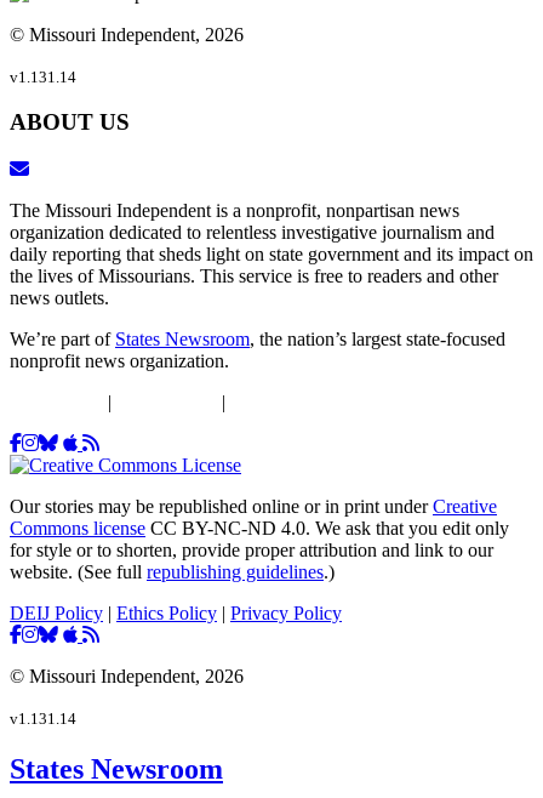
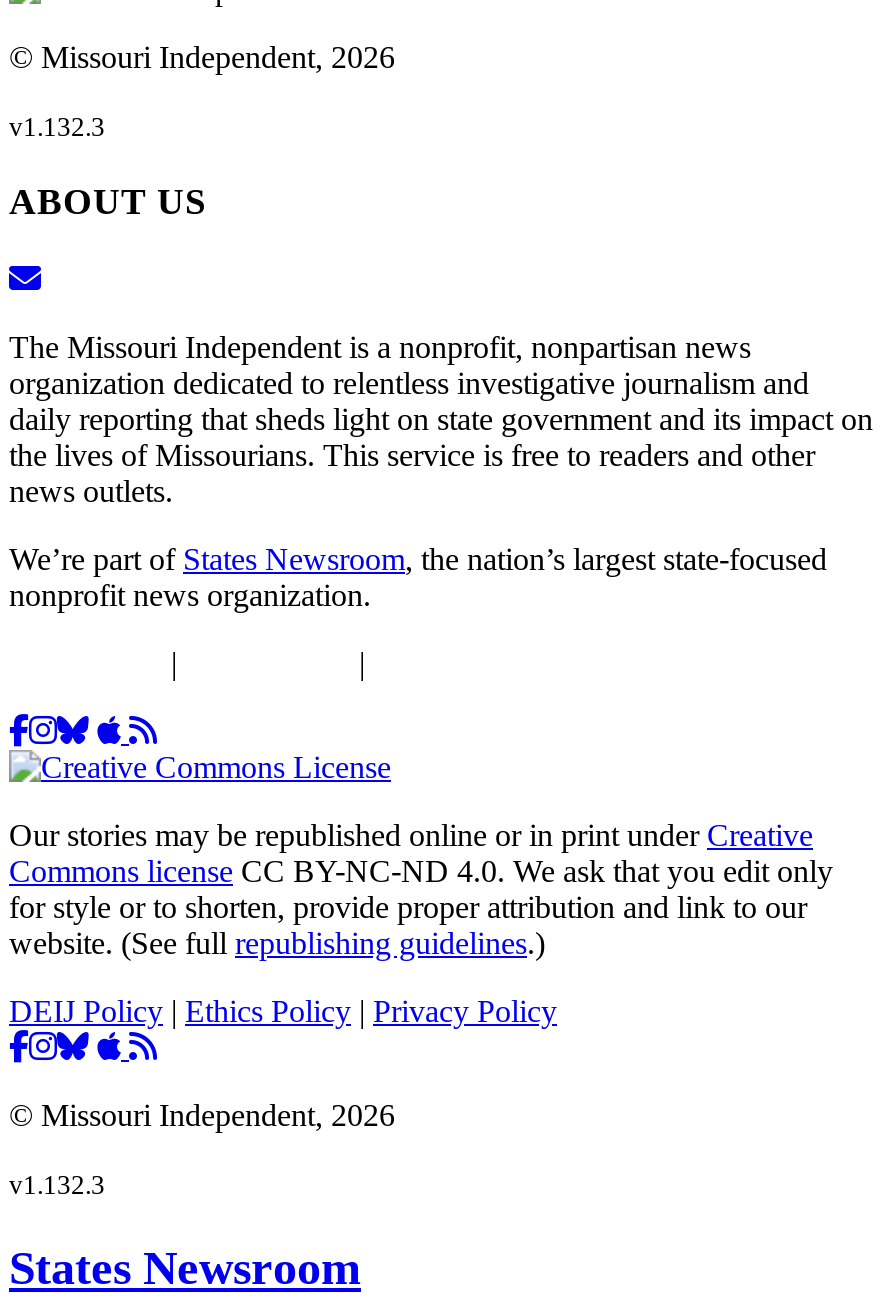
- v1.131.14
+ v1.132.3

- v1.131.14
+ v1.132.3
